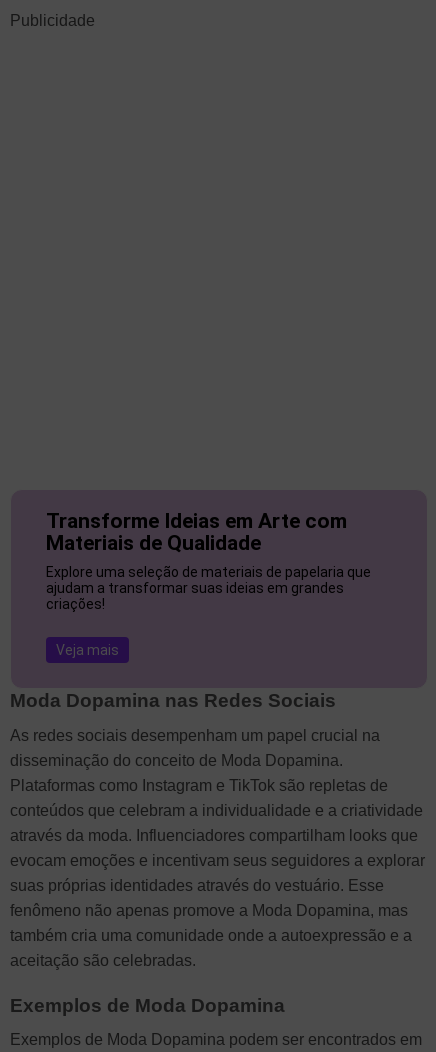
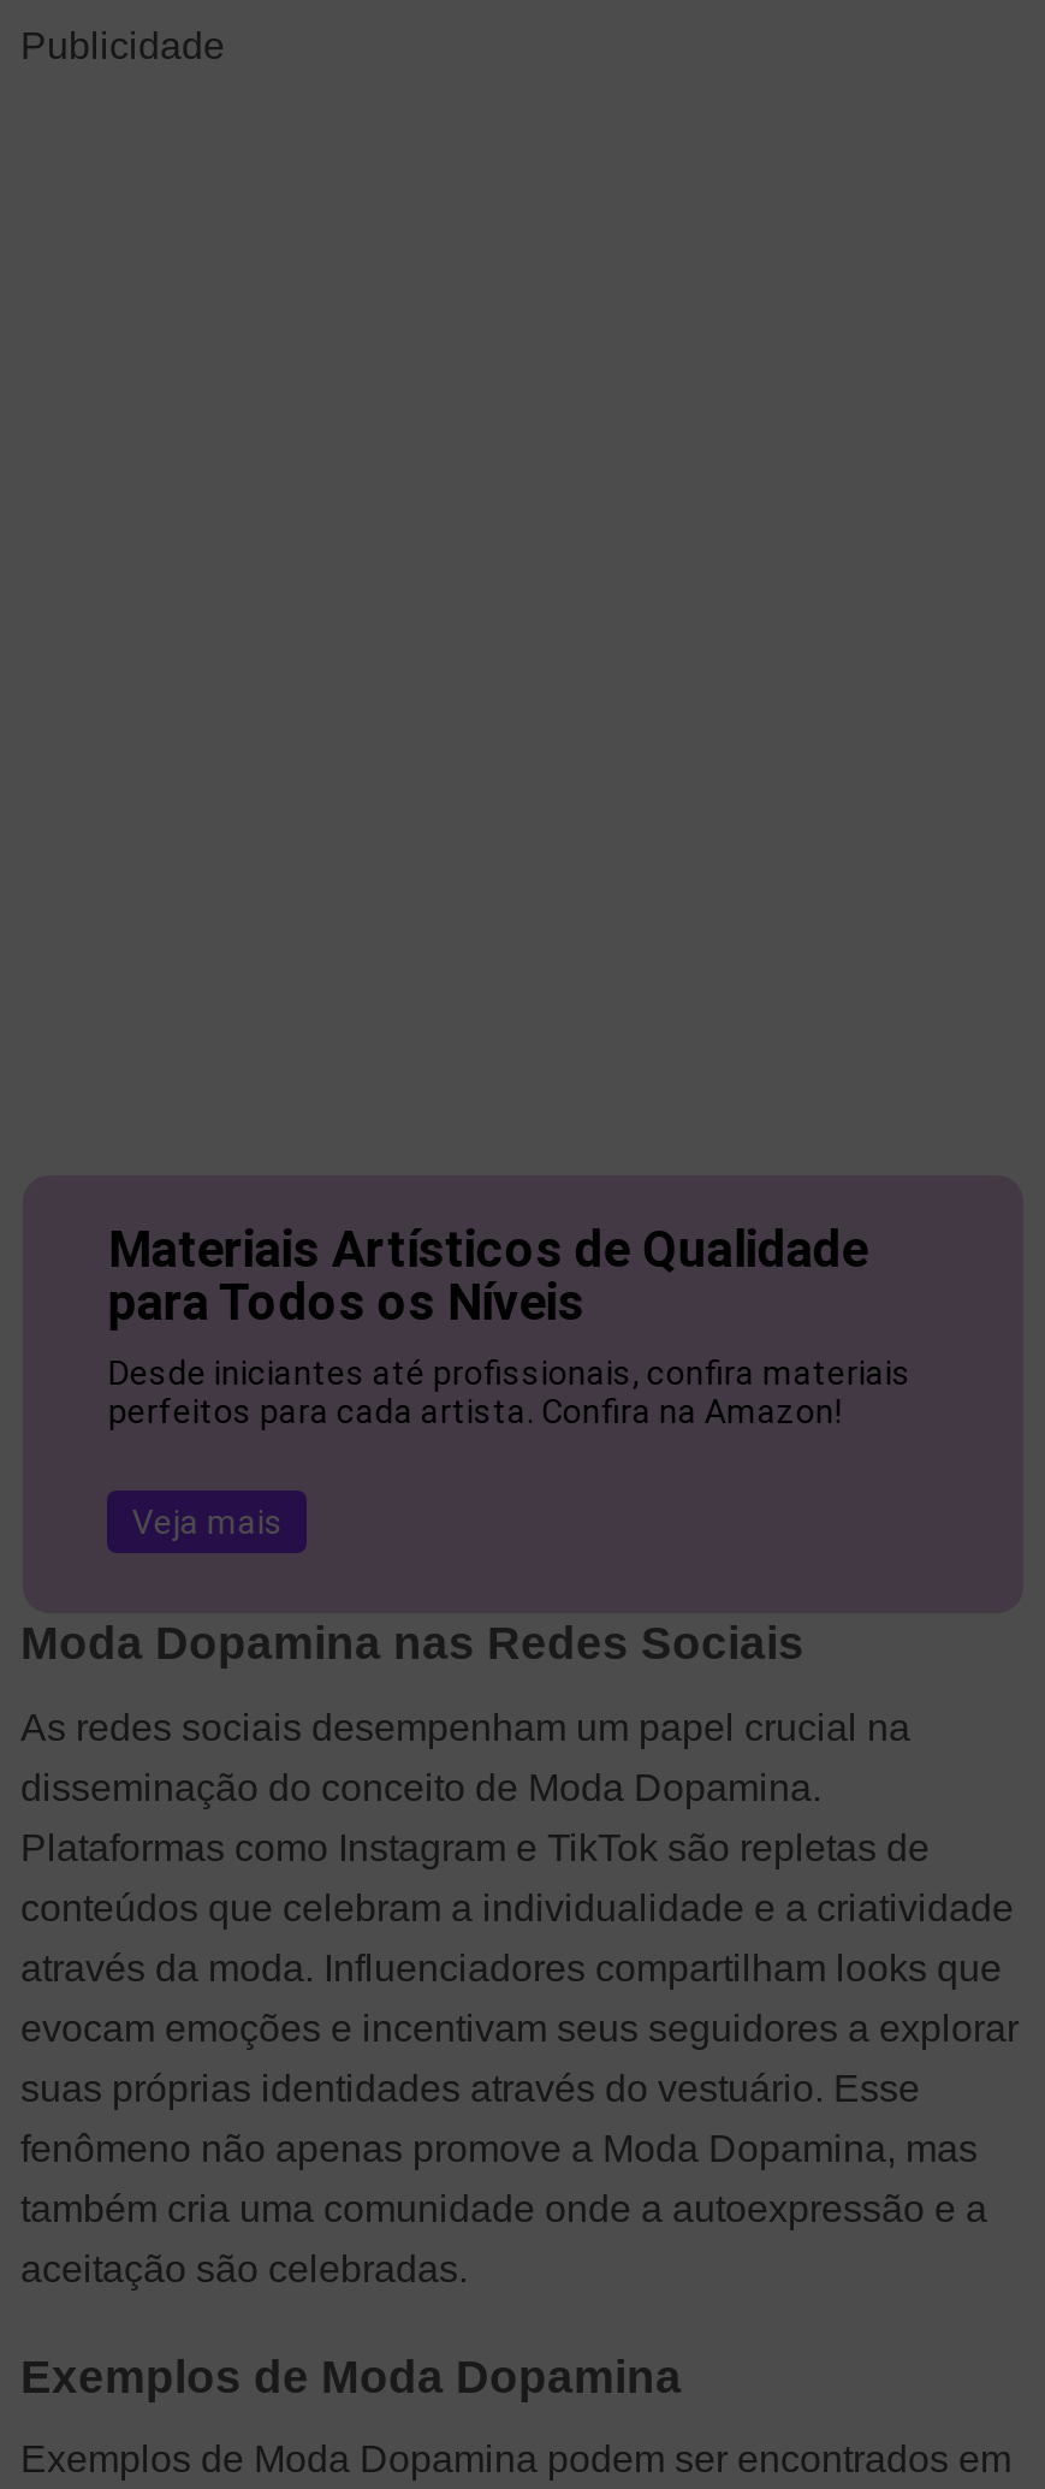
- Transforme Ideias em Arte com
- Materiais de Qualidade
- Explore uma seleção de materiais de papelaria que
- ajudam a transformar suas ideias em grandes
- criações!
+ Materiais Artísticos de Qualidade
+ para Todos os Níveis
+ Desde iniciantes até profissionais, confira materiais
+ perfeitos para cada artista. Confira na Amazon!
